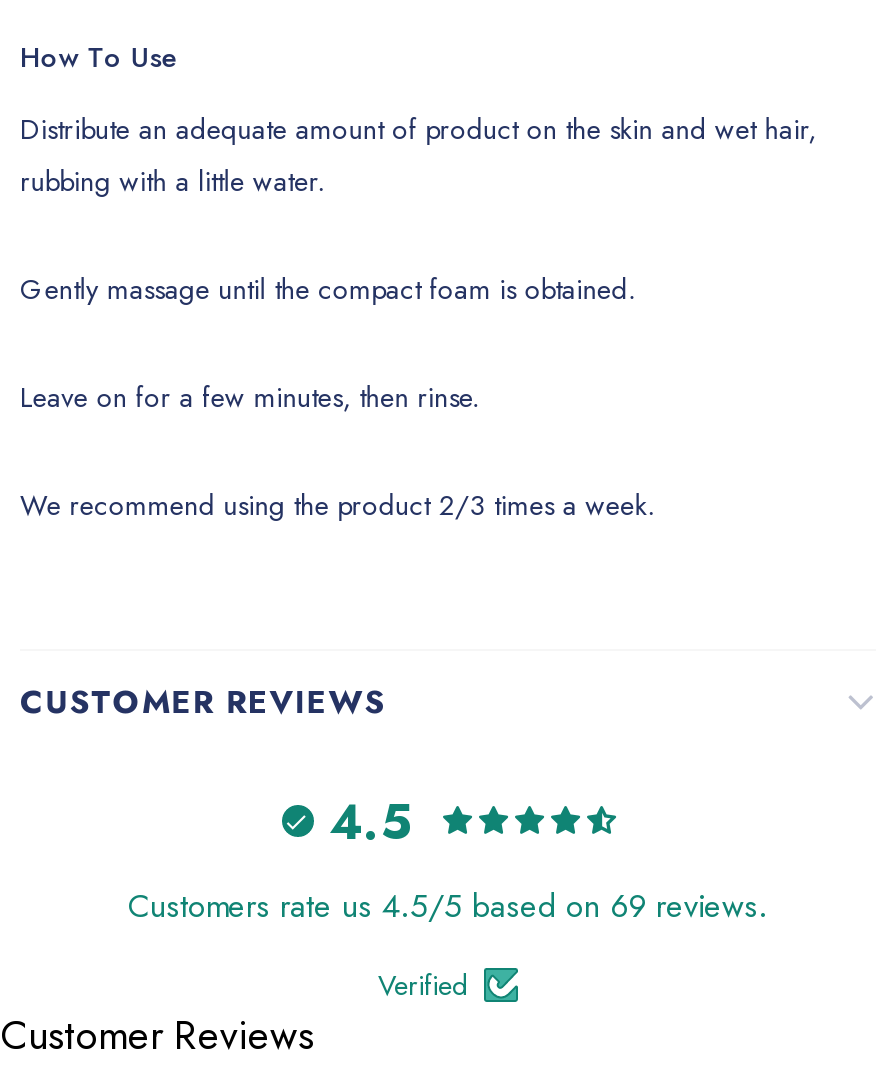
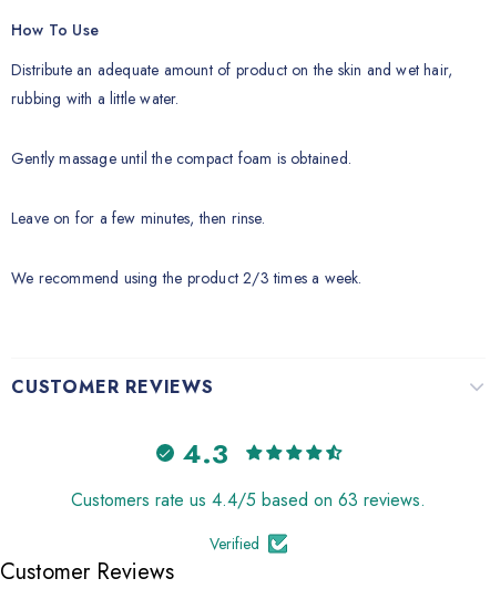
- 4.5
+ 4.3

- Customers rate us 4.5/5 based on 69 reviews.
+ Customers rate us 4.4/5 based on 63 reviews.
